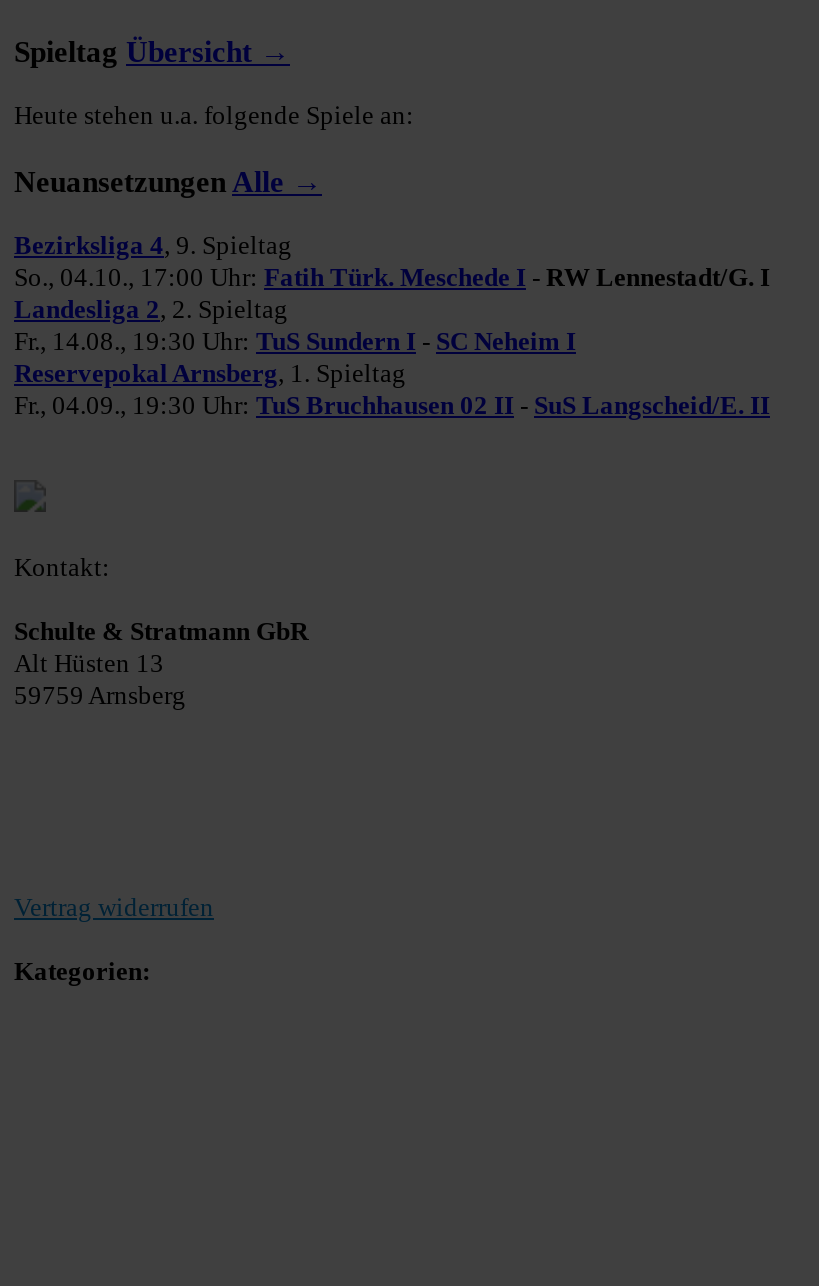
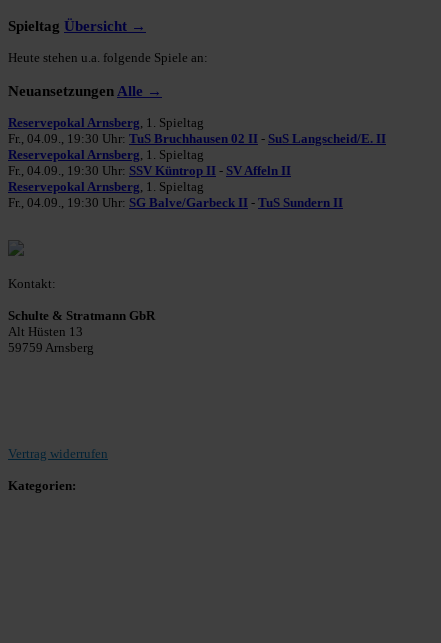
- Bezirksliga 4, 9. Spieltag
- So., 04.10., 17:00 Uhr: Fatih Türk. Meschede I - RW Lennestadt/G. I
- Landesliga 2, 2. Spieltag
- Fr., 14.08., 19:30 Uhr: TuS Sundern I - SC Neheim I

moved up: Reservepokal Arnsberg, 1. Spieltag | Fr., 04.09., 19:30 Uhr: TuS Bruchhausen 02 II - SuS Langscheid/E. II

+ Reservepokal Arnsberg, 1. Spieltag
+ Fr., 04.09., 19:30 Uhr: SSV Küntrop II - SV Affeln II
+ Reservepokal Arnsberg, 1. Spieltag
+ Fr., 04.09., 19:30 Uhr: SG Balve/Garbeck II - TuS Sundern II
